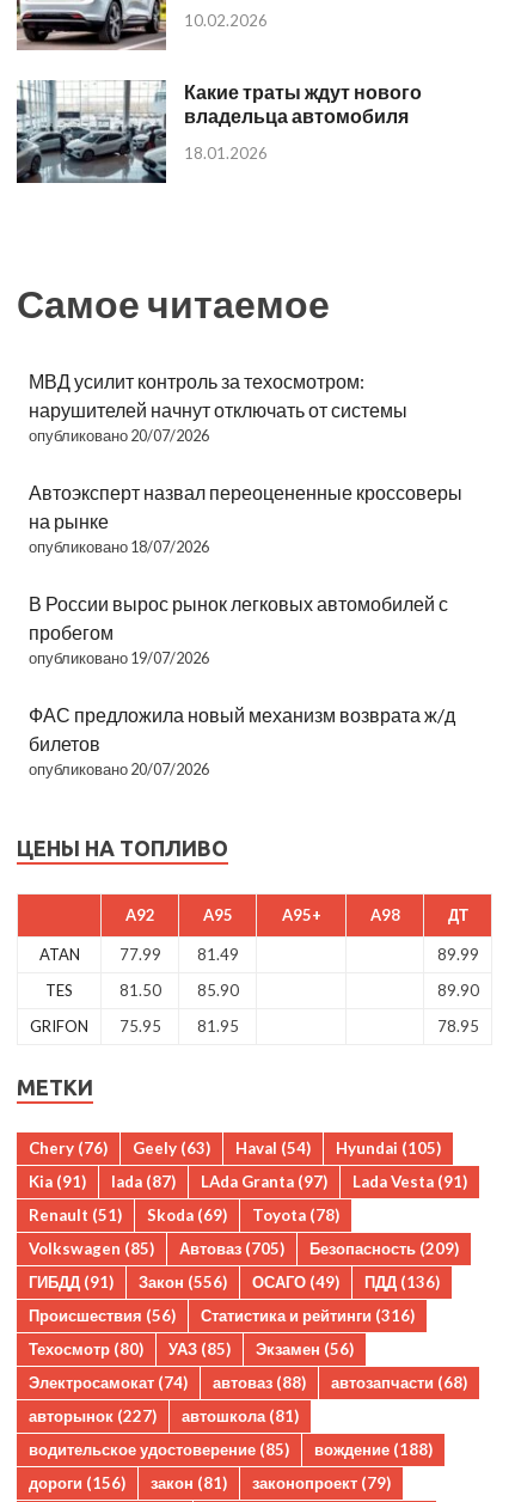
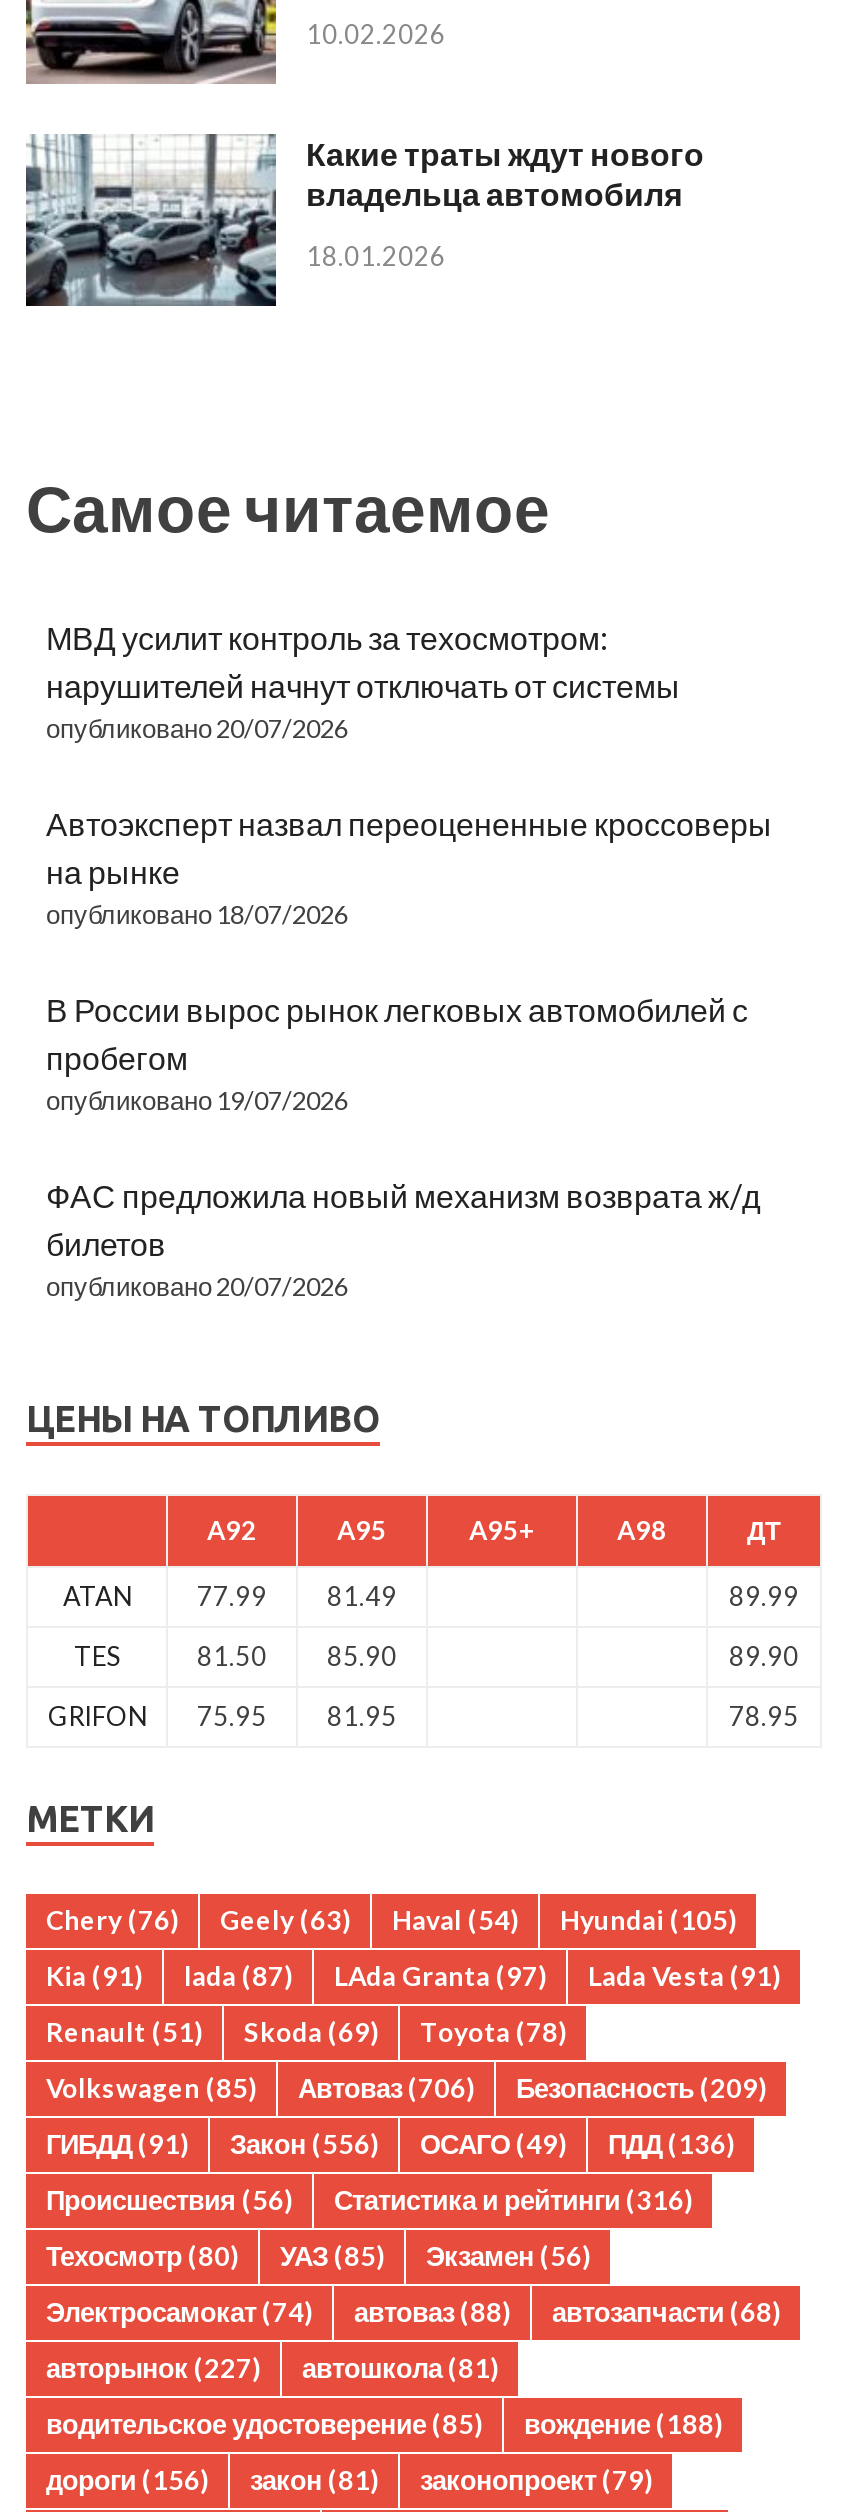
- Volkswagen (85) Автоваз (705) Безопасность (209)
+ Volkswagen (85) Автоваз (706) Безопасность (209)
